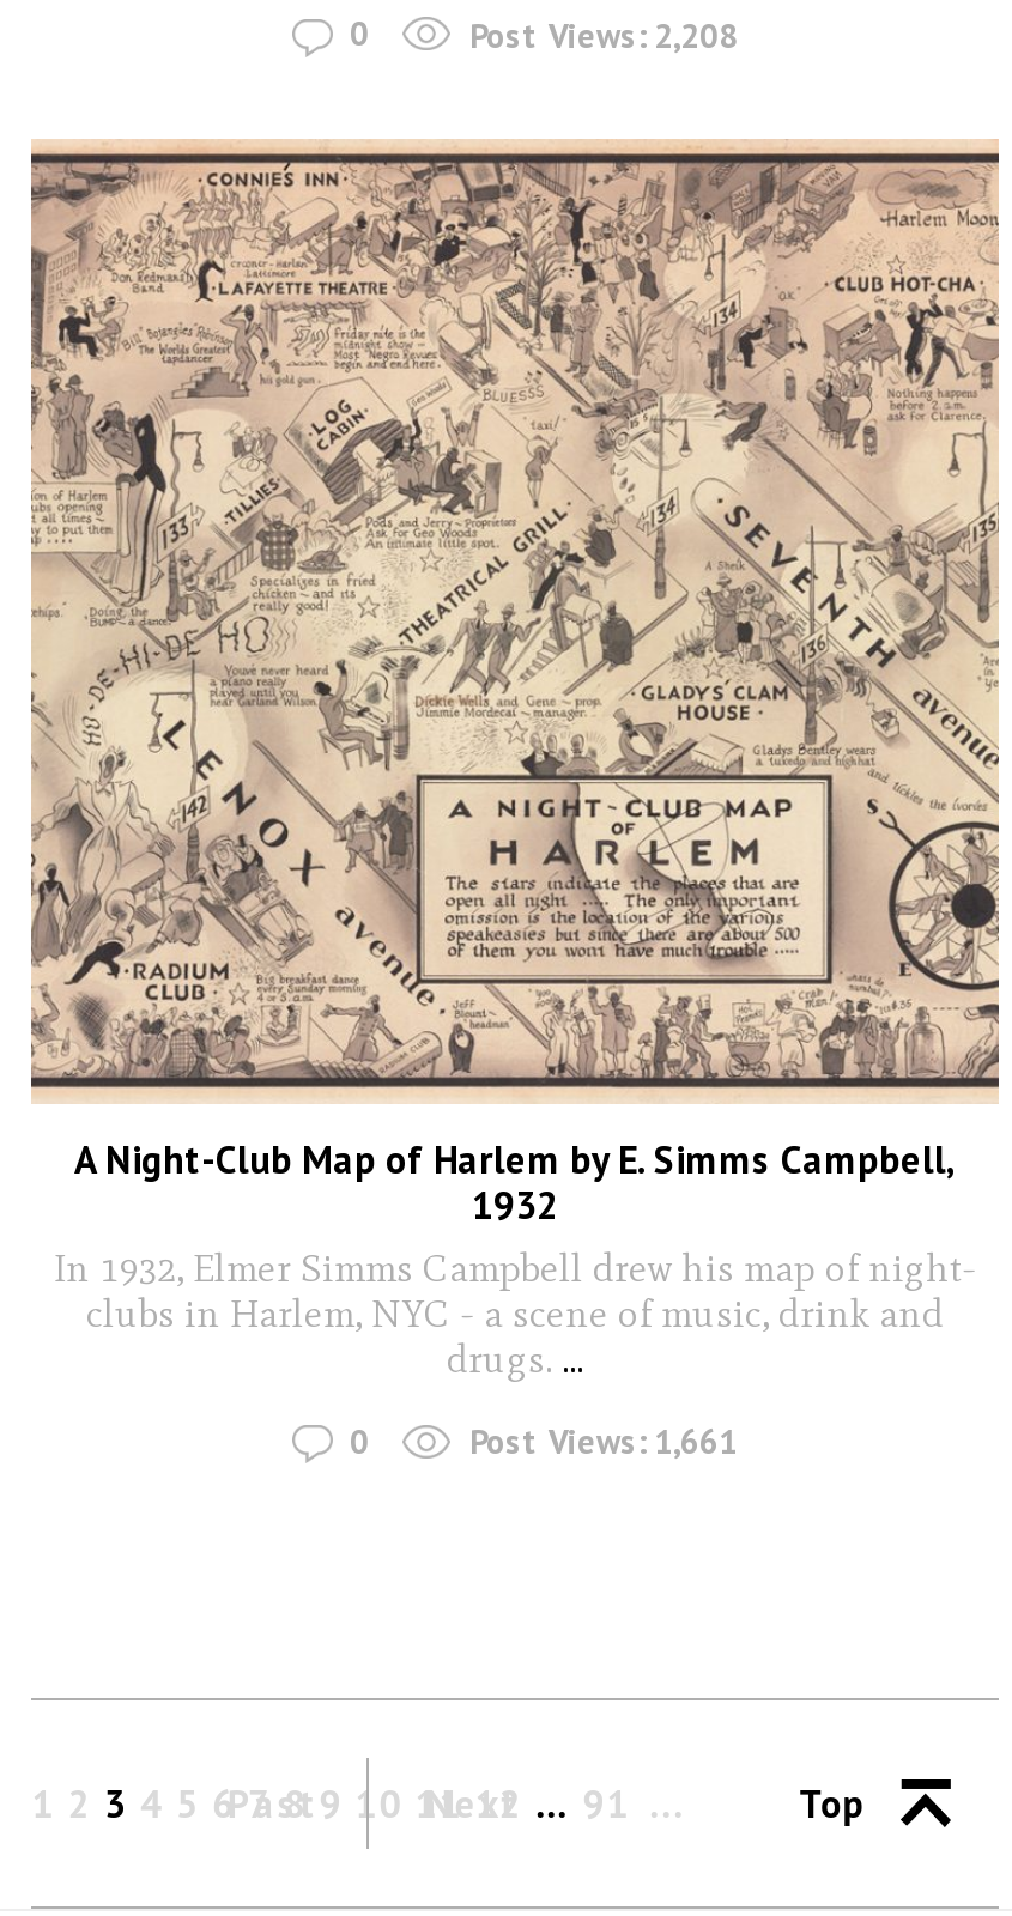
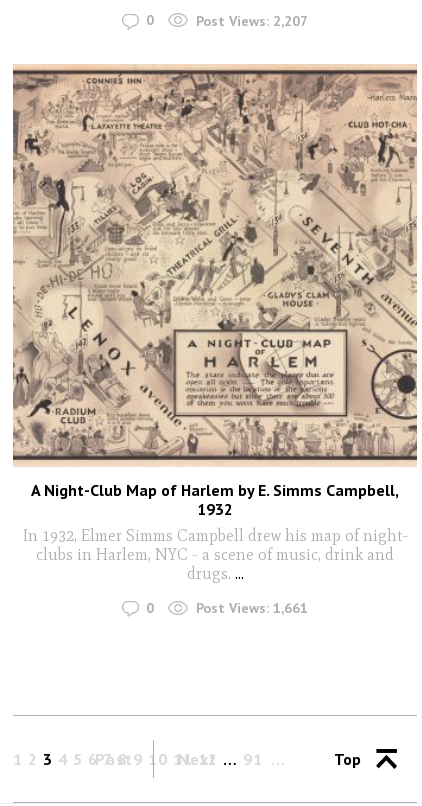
- Post Views: 2,208
+ Post Views: 2,207
